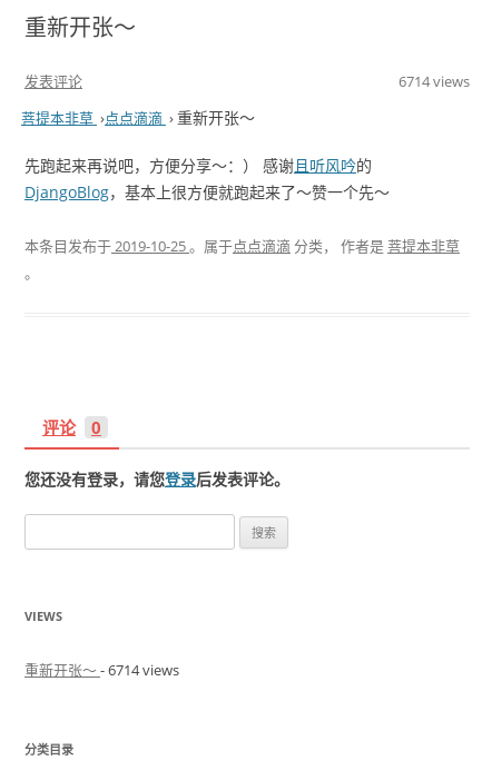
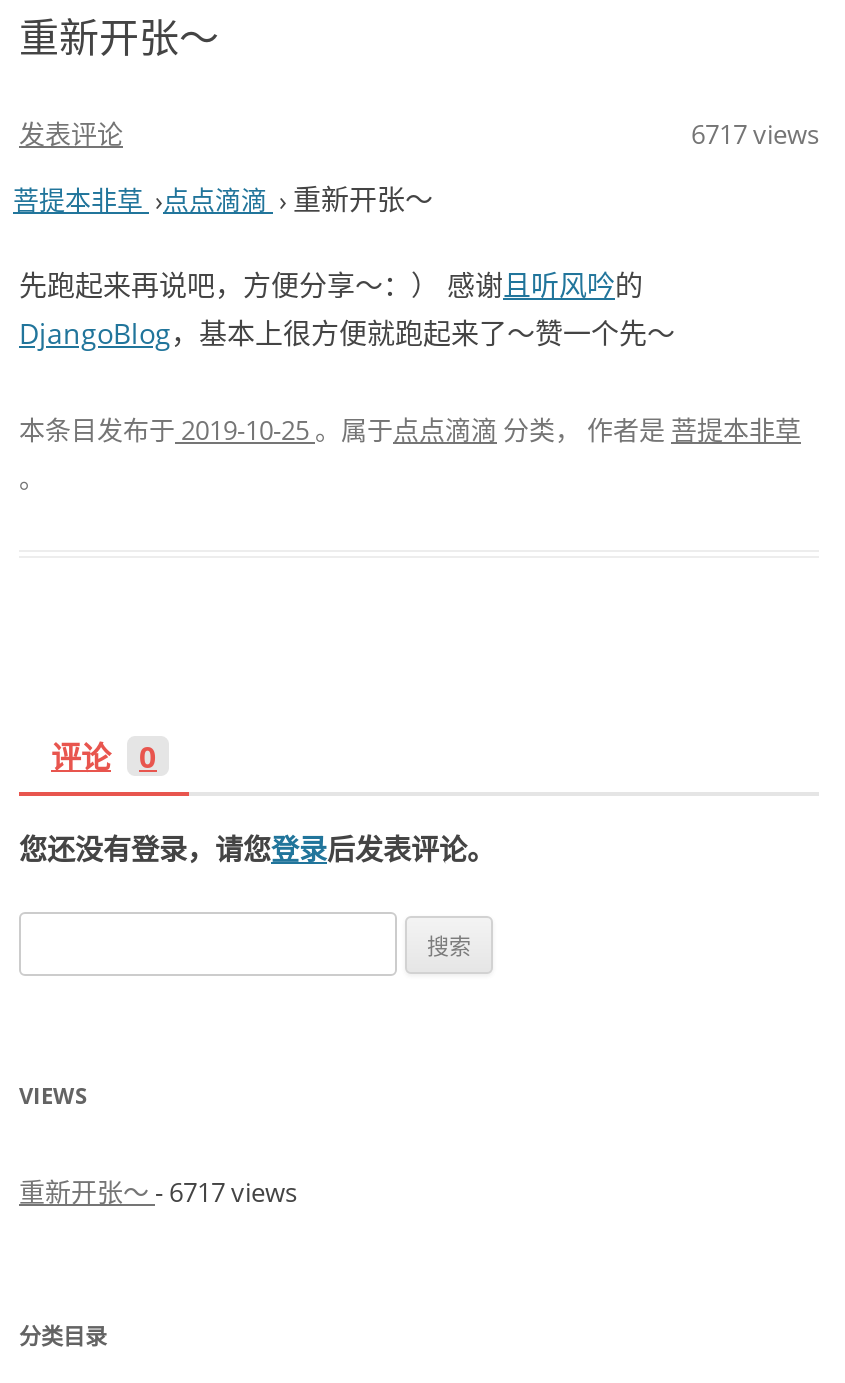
- 6714 views
+ 6717 views

- 重新开张～- 6714 views
+ 重新开张～- 6717 views
